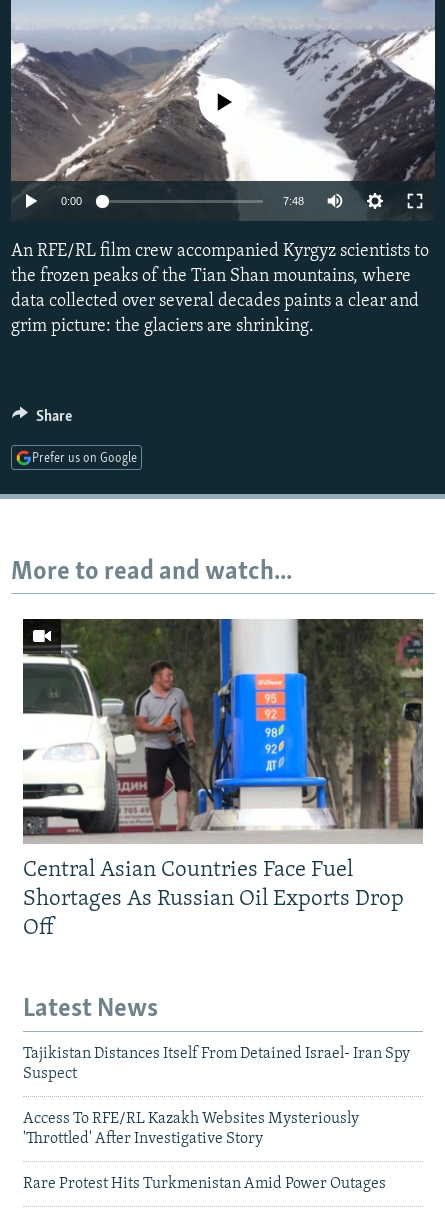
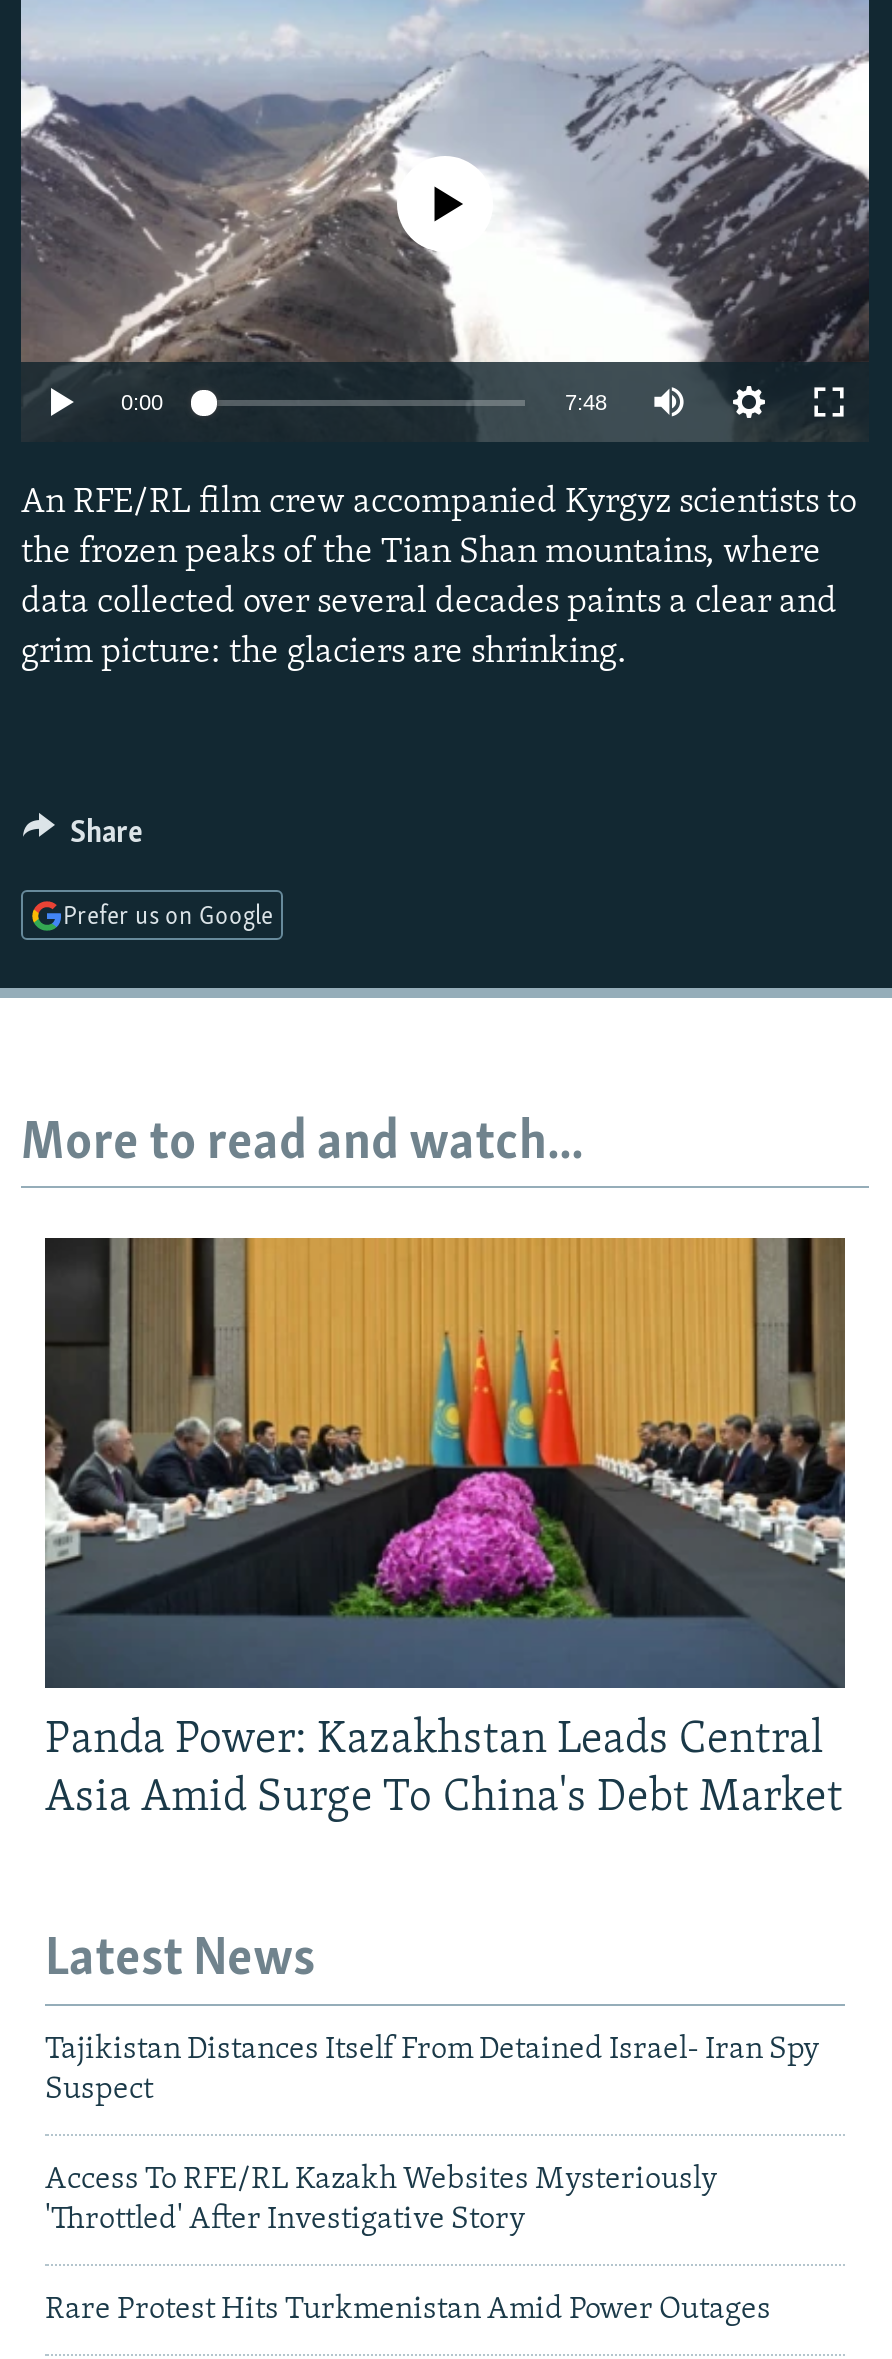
- [image]
- Central Asian Countries Face Fuel
- Shortages As Russian Oil Exports Drop
- Off
+ [image]
+ Panda Power: Kazakhstan Leads Central
+ Asia Amid Surge To China's Debt Market
